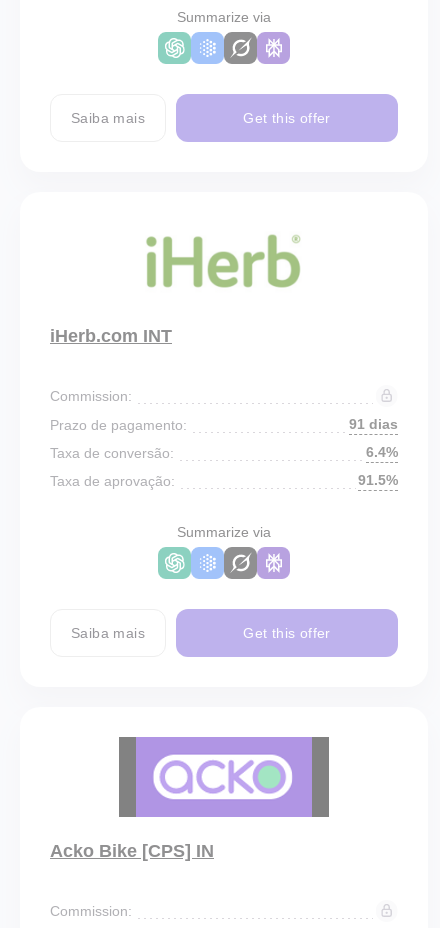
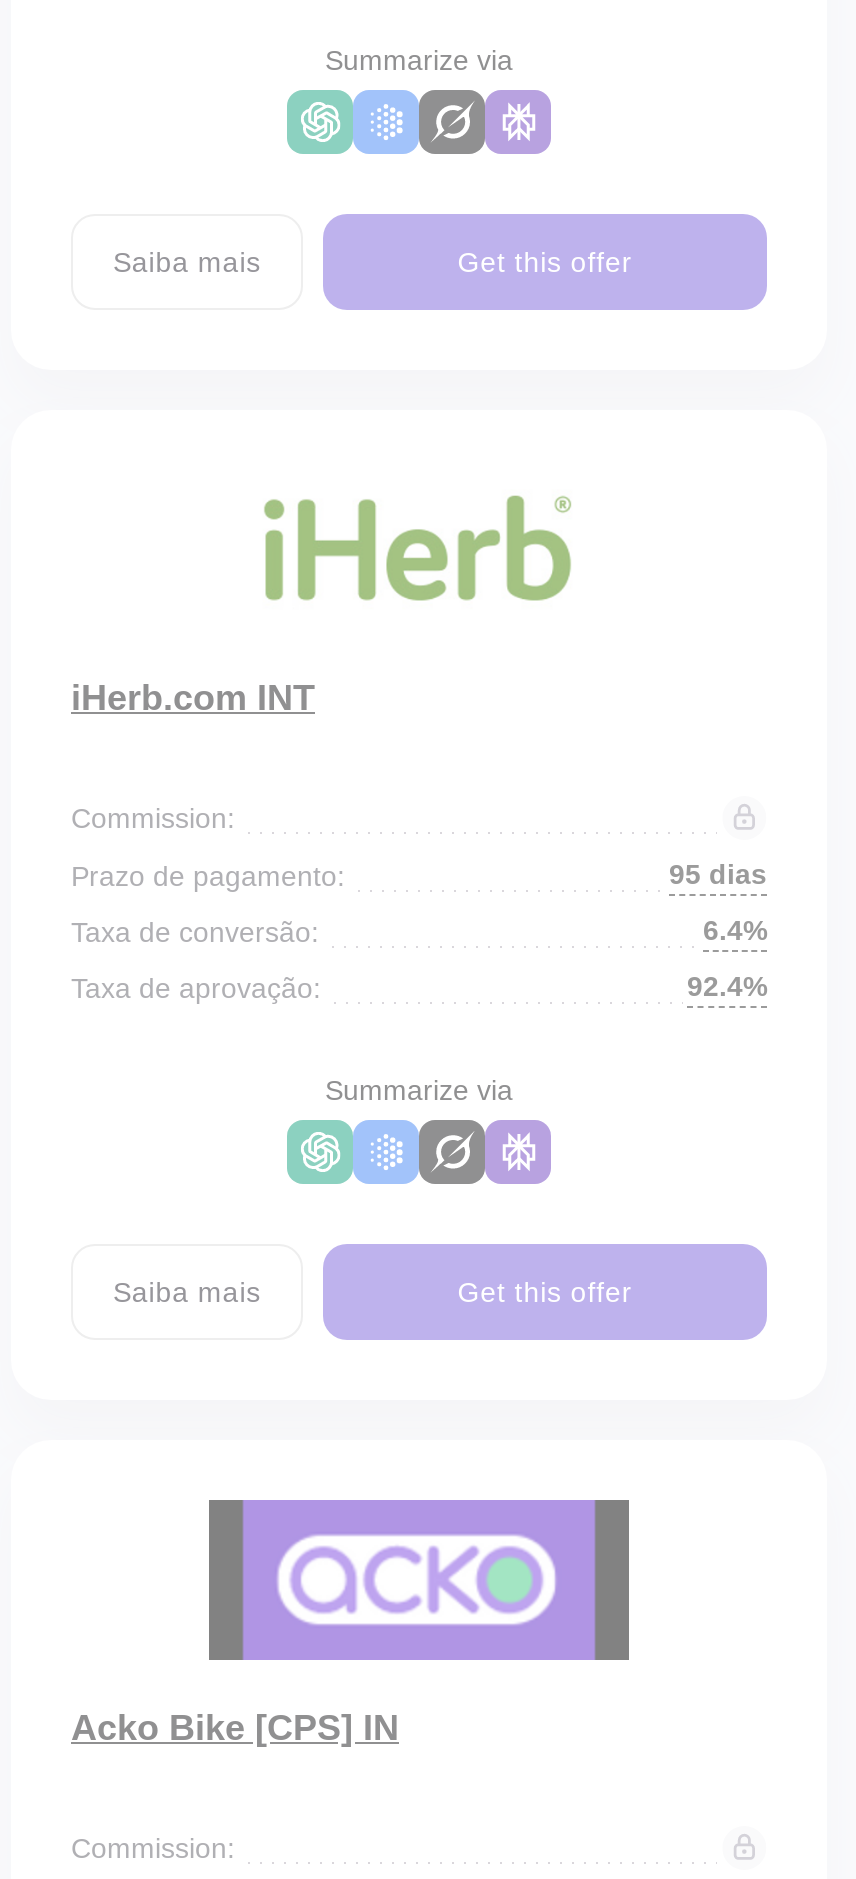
- 91 dias
+ 95 dias

- 91.5%
+ 92.4%
